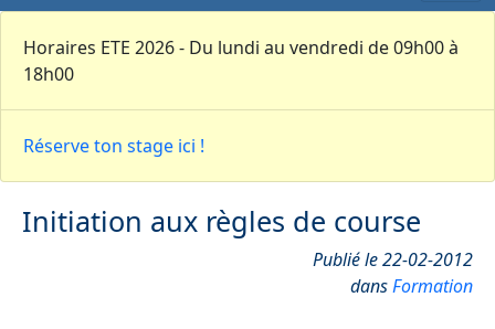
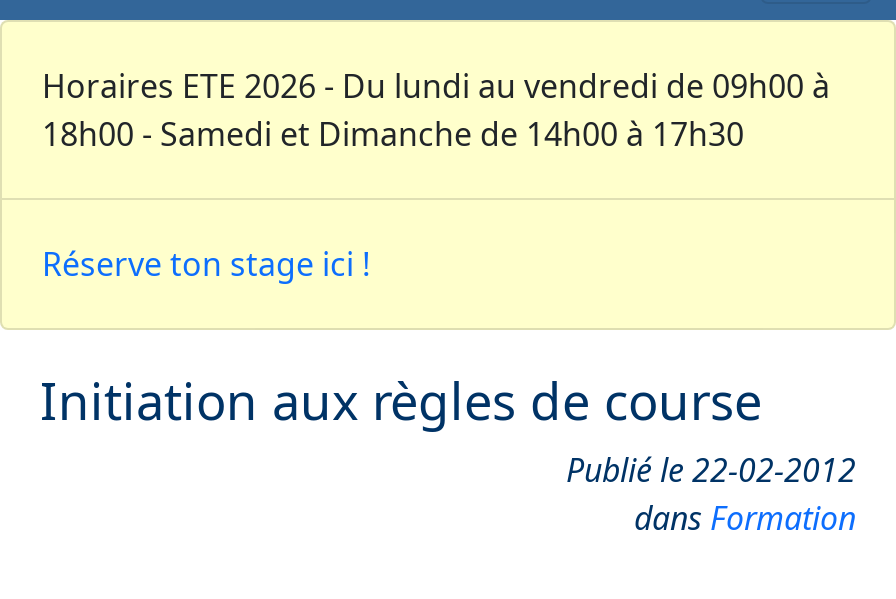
- 18h00
+ 18h00 - Samedi et Dimanche de 14h00 à 17h30
